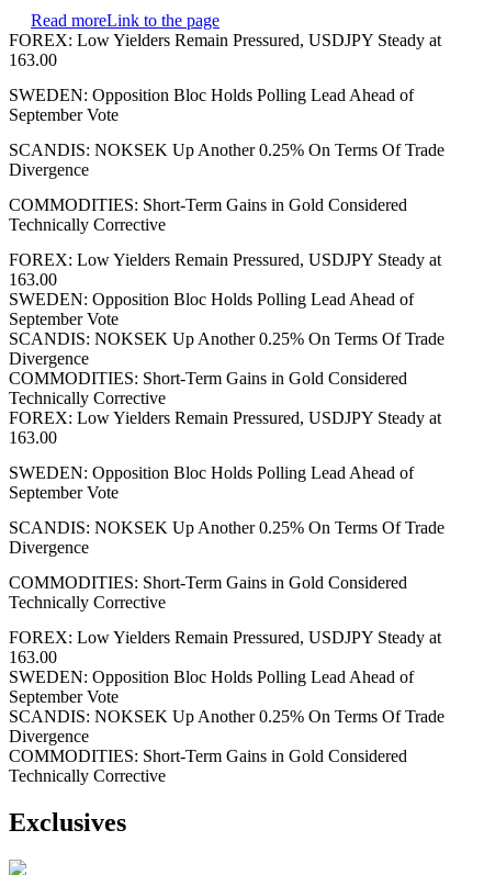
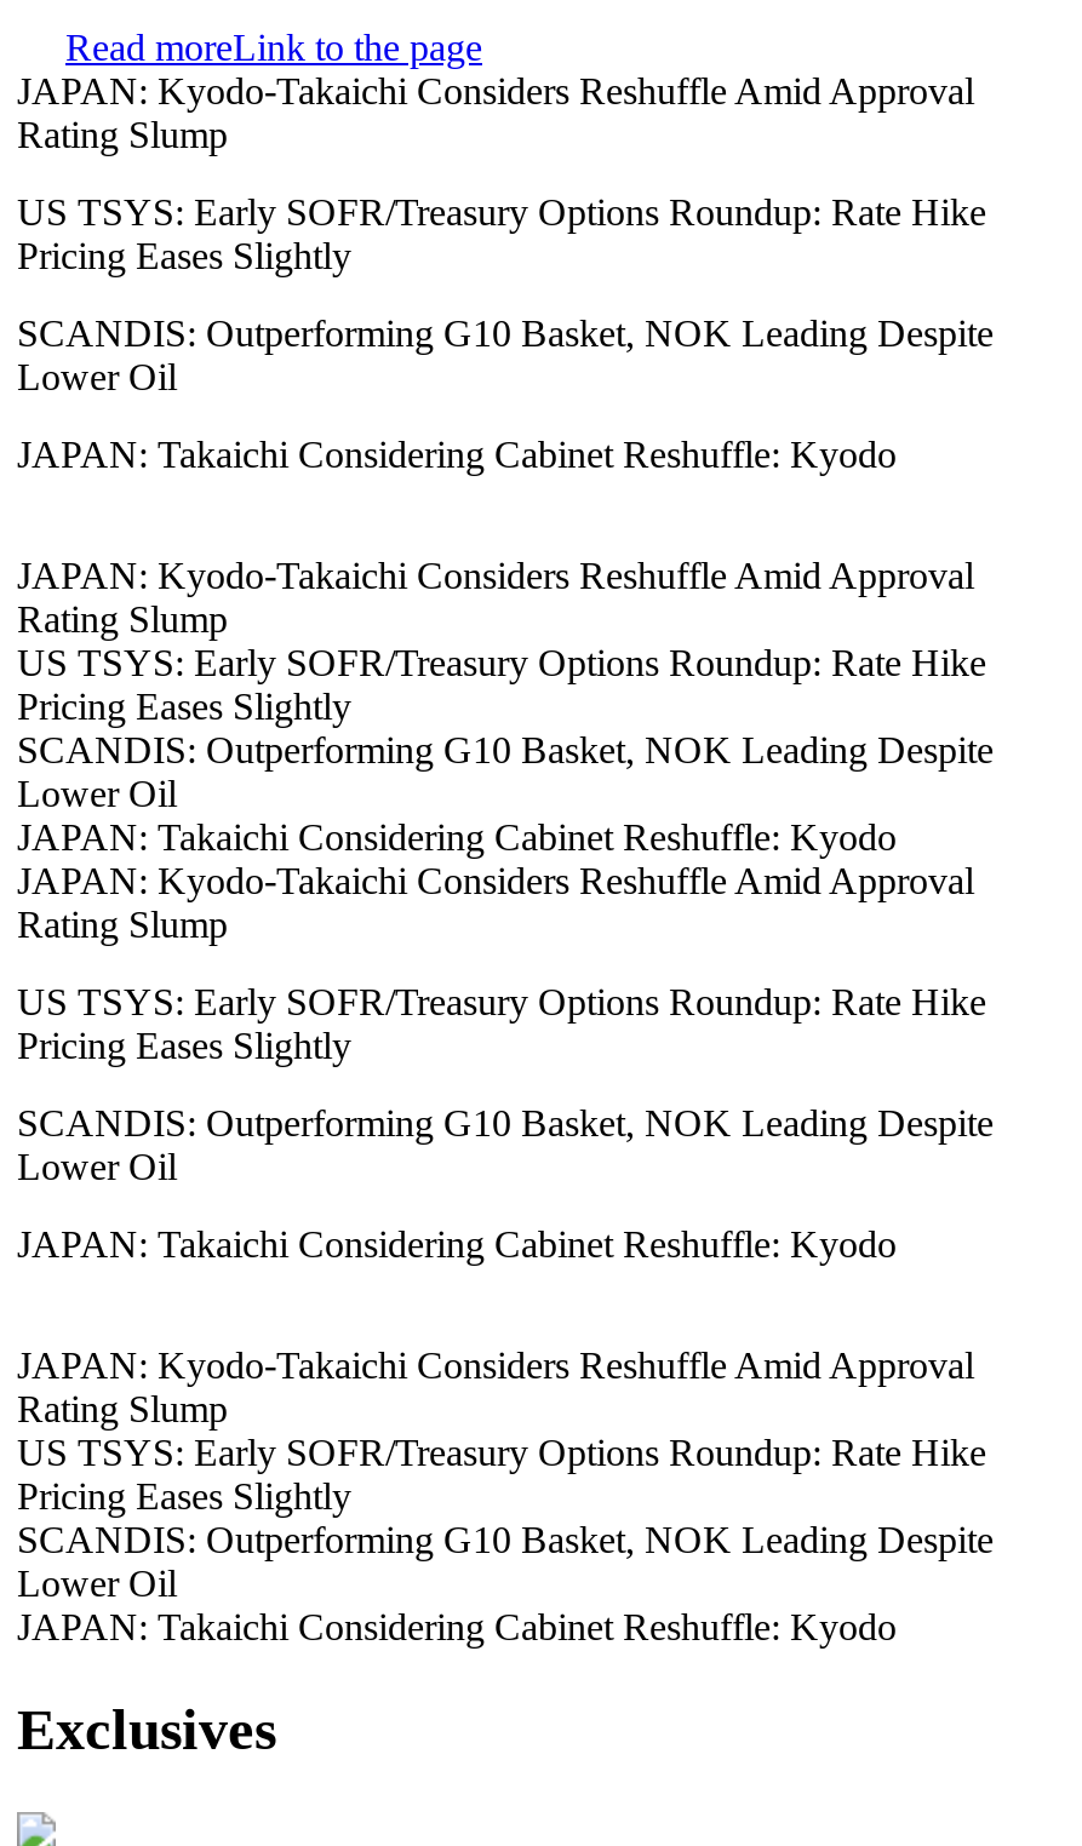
- FOREX: Low Yielders Remain Pressured, USDJPY Steady at
- 163.00
+ JAPAN: Kyodo-Takaichi Considers Reshuffle Amid Approval
+ Rating Slump

- SWEDEN: Opposition Bloc Holds Polling Lead Ahead of
- September Vote
+ US TSYS: Early SOFR/Treasury Options Roundup: Rate Hike
+ Pricing Eases Slightly

- SCANDIS: NOKSEK Up Another 0.25% On Terms Of Trade
- Divergence
+ SCANDIS: Outperforming G10 Basket, NOK Leading Despite
+ Lower Oil

- COMMODITIES: Short-Term Gains in Gold Considered
- Technically Corrective
+ JAPAN: Takaichi Considering Cabinet Reshuffle: Kyodo

- FOREX: Low Yielders Remain Pressured, USDJPY Steady at
- 163.00
- SWEDEN: Opposition Bloc Holds Polling Lead Ahead of
- September Vote
- SCANDIS: NOKSEK Up Another 0.25% On Terms Of Trade
- Divergence
- COMMODITIES: Short-Term Gains in Gold Considered
- Technically Corrective
- FOREX: Low Yielders Remain Pressured, USDJPY Steady at
- 163.00
+ JAPAN: Kyodo-Takaichi Considers Reshuffle Amid Approval
+ Rating Slump
+ US TSYS: Early SOFR/Treasury Options Roundup: Rate Hike
+ Pricing Eases Slightly
+ SCANDIS: Outperforming G10 Basket, NOK Leading Despite
+ Lower Oil
+ JAPAN: Takaichi Considering Cabinet Reshuffle: Kyodo
+ JAPAN: Kyodo-Takaichi Considers Reshuffle Amid Approval
+ Rating Slump

- SWEDEN: Opposition Bloc Holds Polling Lead Ahead of
- September Vote
+ US TSYS: Early SOFR/Treasury Options Roundup: Rate Hike
+ Pricing Eases Slightly

- SCANDIS: NOKSEK Up Another 0.25% On Terms Of Trade
- Divergence
+ SCANDIS: Outperforming G10 Basket, NOK Leading Despite
+ Lower Oil

- COMMODITIES: Short-Term Gains in Gold Considered
- Technically Corrective
+ JAPAN: Takaichi Considering Cabinet Reshuffle: Kyodo

- FOREX: Low Yielders Remain Pressured, USDJPY Steady at
- 163.00
- SWEDEN: Opposition Bloc Holds Polling Lead Ahead of
- September Vote
- SCANDIS: NOKSEK Up Another 0.25% On Terms Of Trade
- Divergence
- COMMODITIES: Short-Term Gains in Gold Considered
- Technically Corrective
+ JAPAN: Kyodo-Takaichi Considers Reshuffle Amid Approval
+ Rating Slump
+ US TSYS: Early SOFR/Treasury Options Roundup: Rate Hike
+ Pricing Eases Slightly
+ SCANDIS: Outperforming G10 Basket, NOK Leading Despite
+ Lower Oil
+ JAPAN: Takaichi Considering Cabinet Reshuffle: Kyodo
